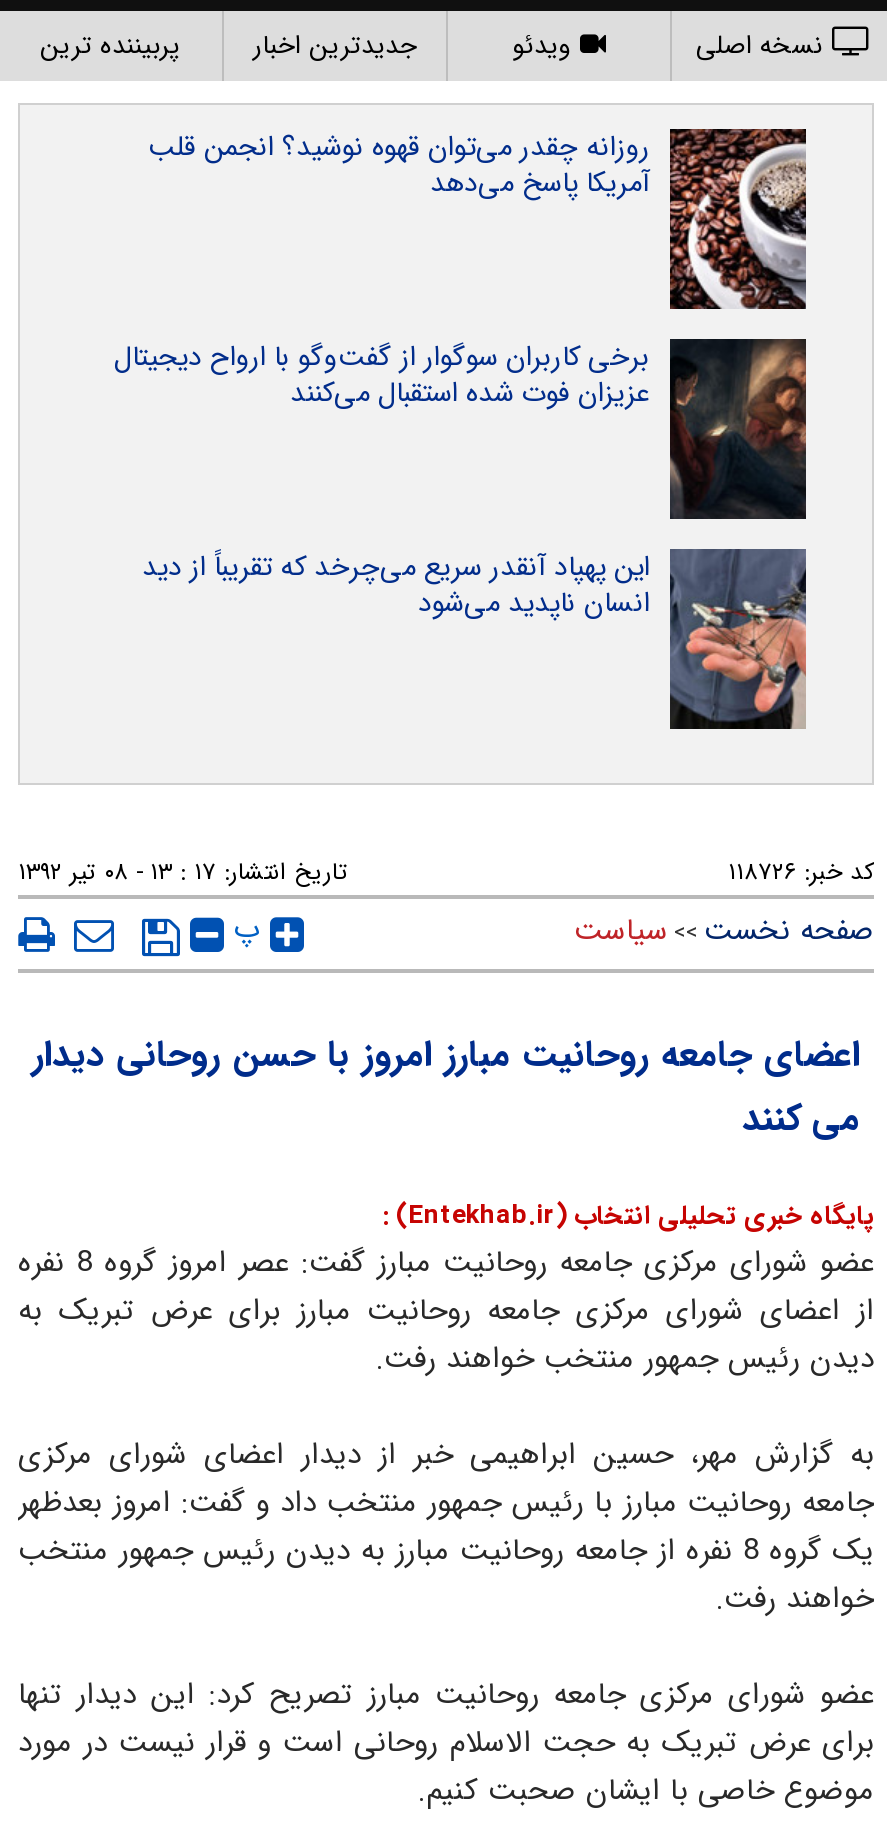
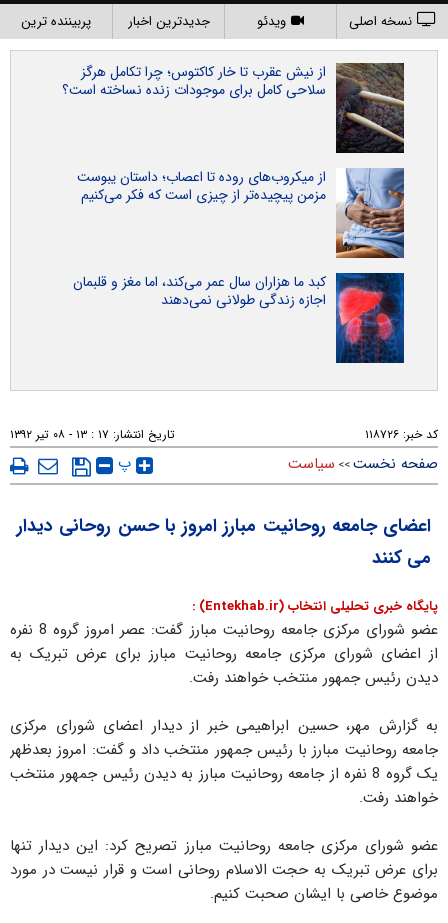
- [image]
- روزانه چقدر می‌توان قهوه نوشید؟ انجمن قلب
- آمریکا پاسخ می‌دهد
+ [image]
+ از نیش عقرب تا خار کاکتوس؛ چرا تکامل هرگز
+ سلاحی کامل برای موجودات زنده نساخته است؟

- [image]
- برخی کاربران سوگوار از گفت‌وگو با ارواح دیجیتال
- عزیزان فوت شده استقبال می‌کنند
+ [image]
+ از میکروب‌های روده تا اعصاب؛ داستان یبوست
+ مزمن پیچیده‌تر از چیزی است که فکر می‌کنیم

- [image]
- این پهپاد آنقدر سریع می‌چرخد که تقریباً از دید
- انسان ناپدید می‌شود
+ [image]
+ کبد ما هزاران سال عمر می‌کند، اما مغز و قلبمان
+ اجازه زندگی طولانی نمی‌دهند
